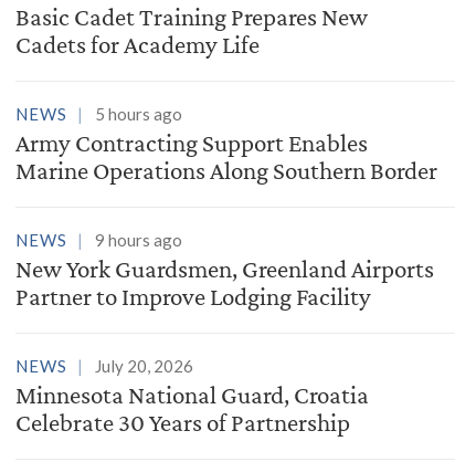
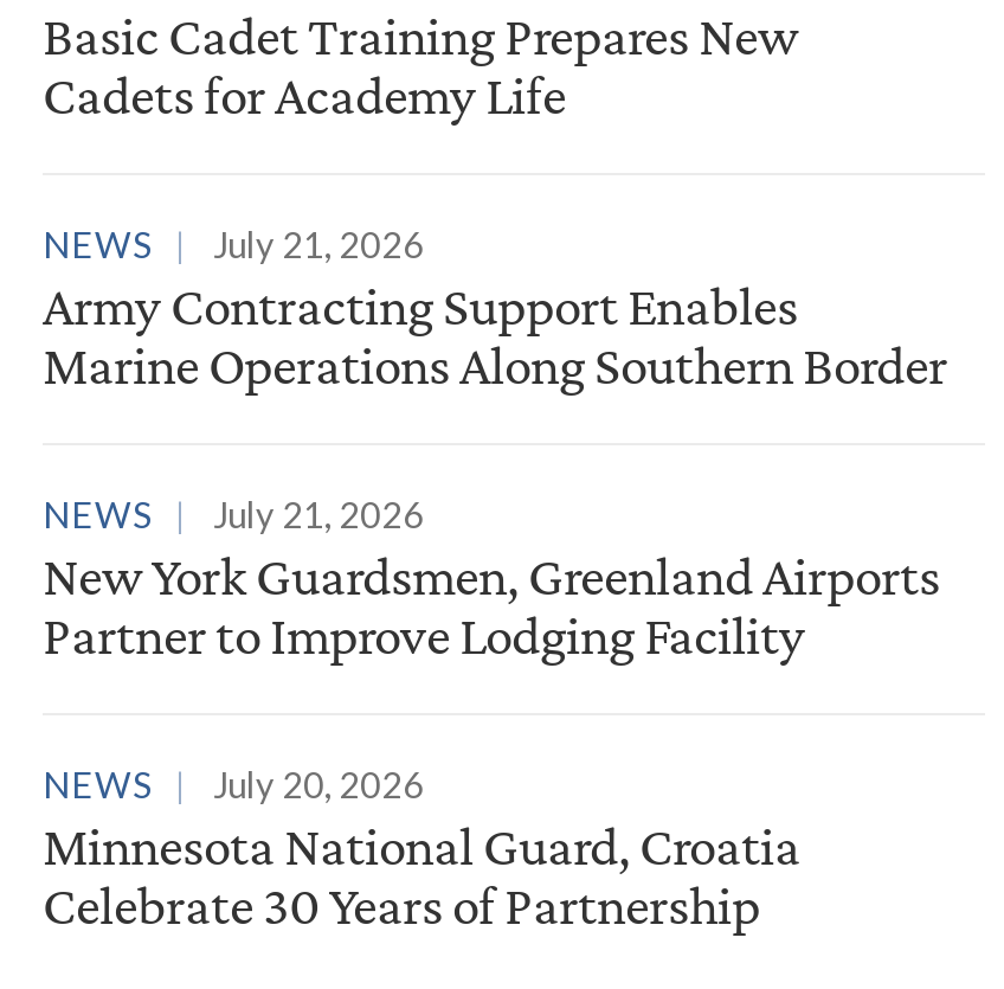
- NEWS 5 hours ago
+ NEWS July 21, 2026

- NEWS 9 hours ago
+ NEWS July 21, 2026
